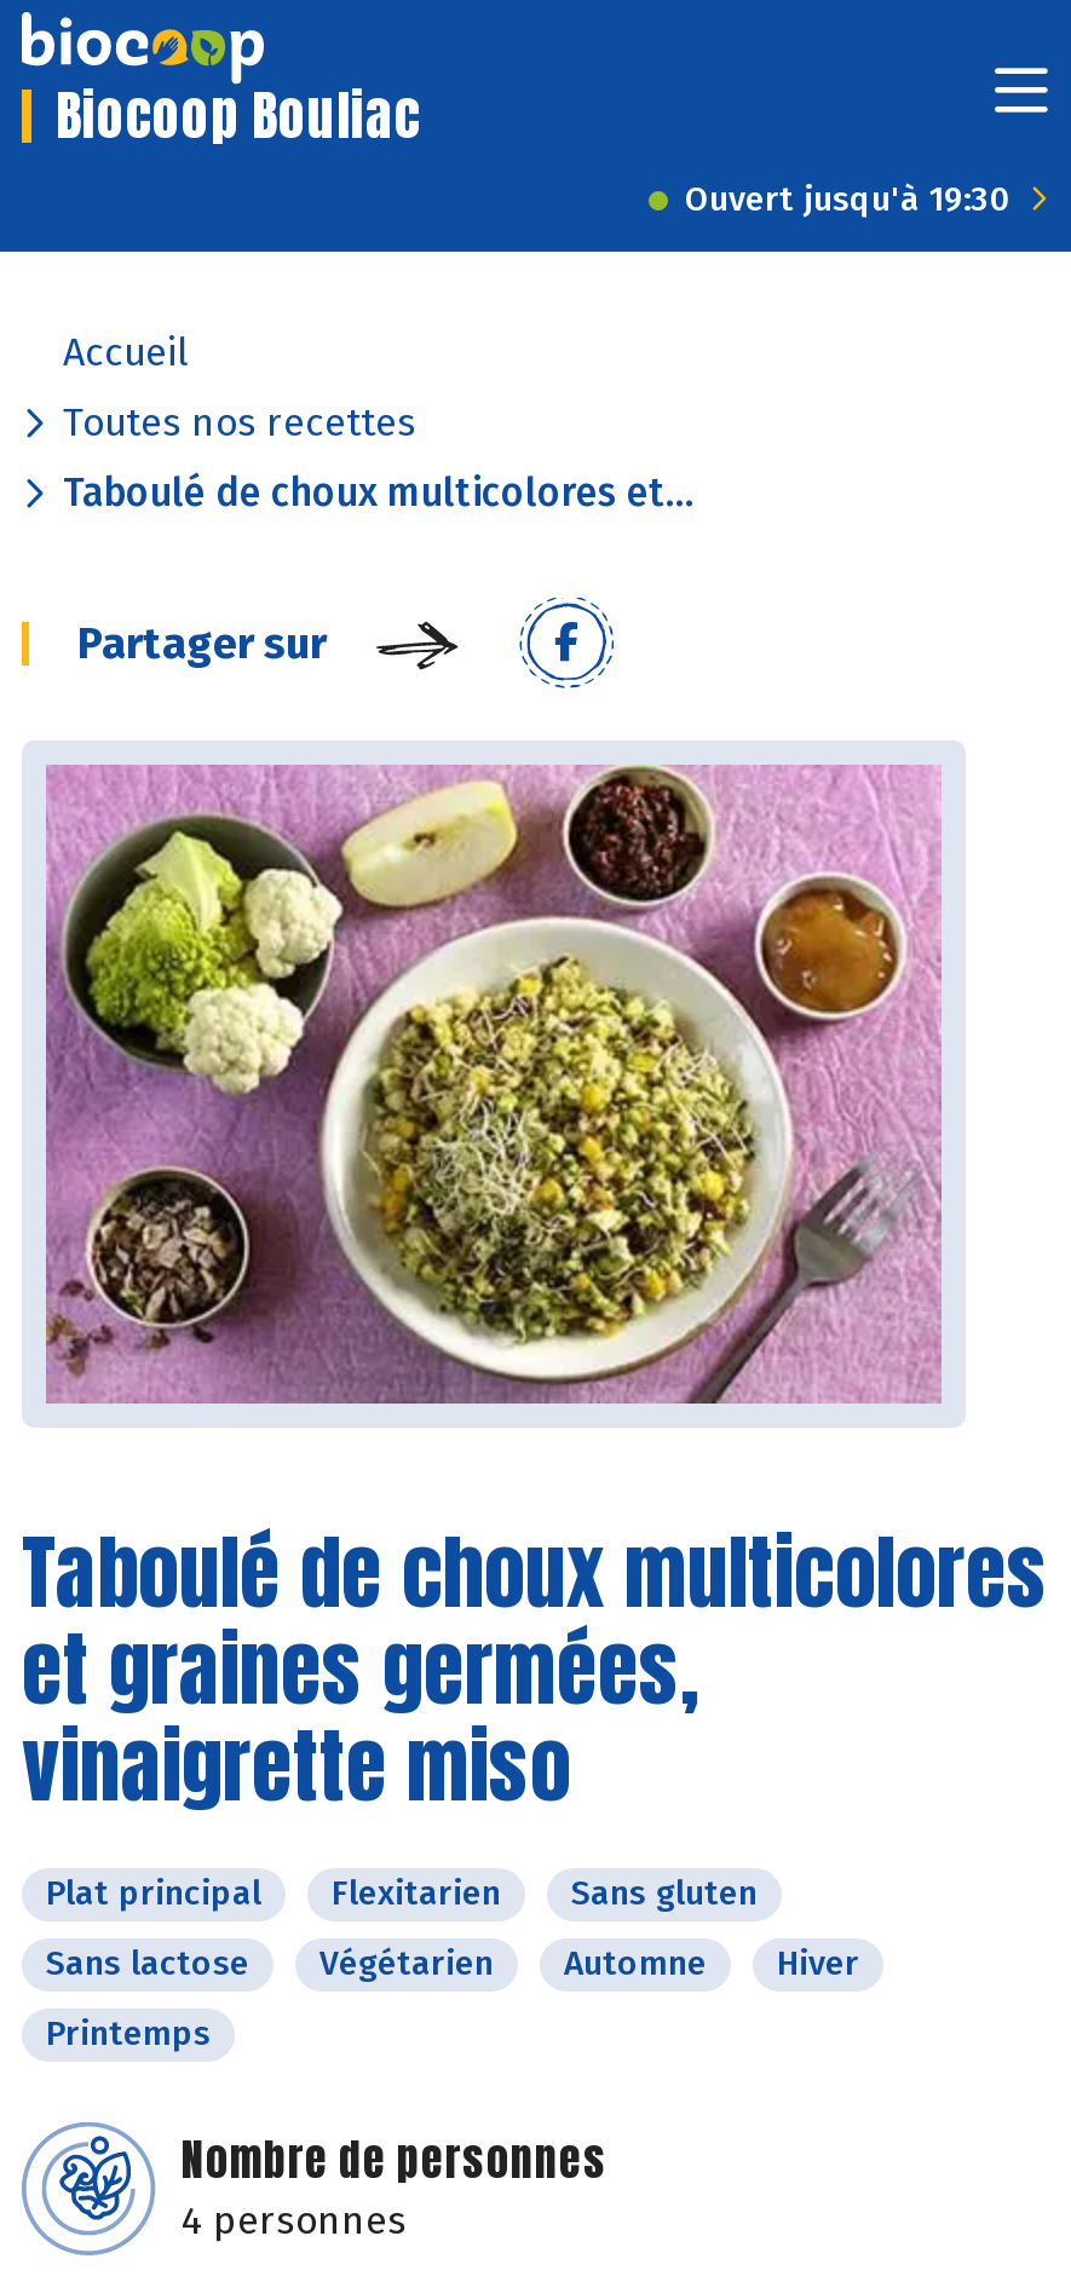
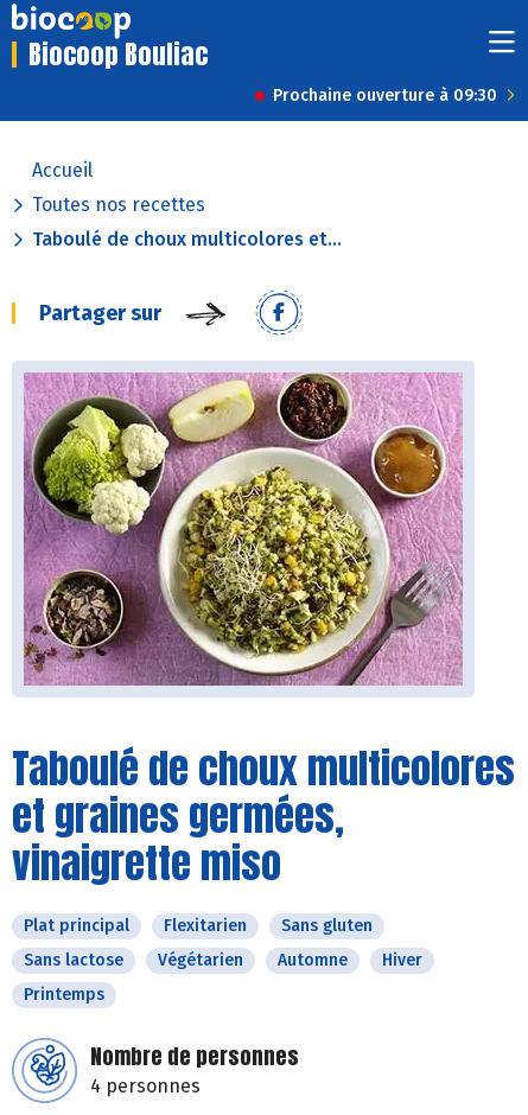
- Ouvert jusqu'à 19:30
+ Prochaine ouverture à 09:30
